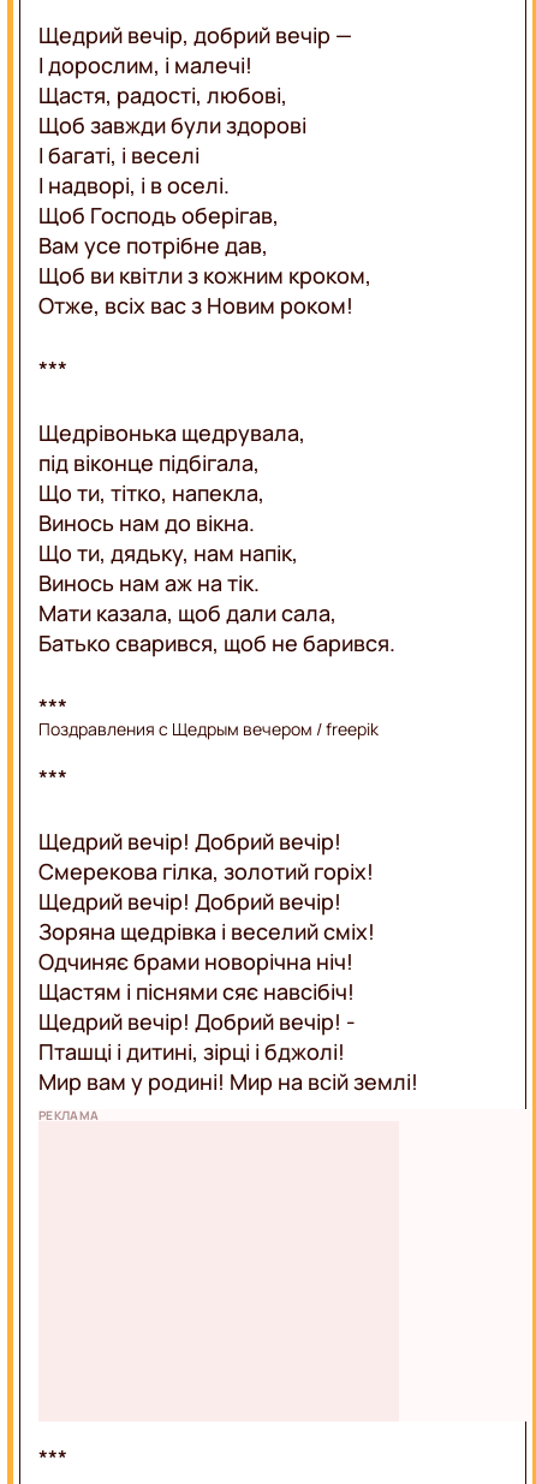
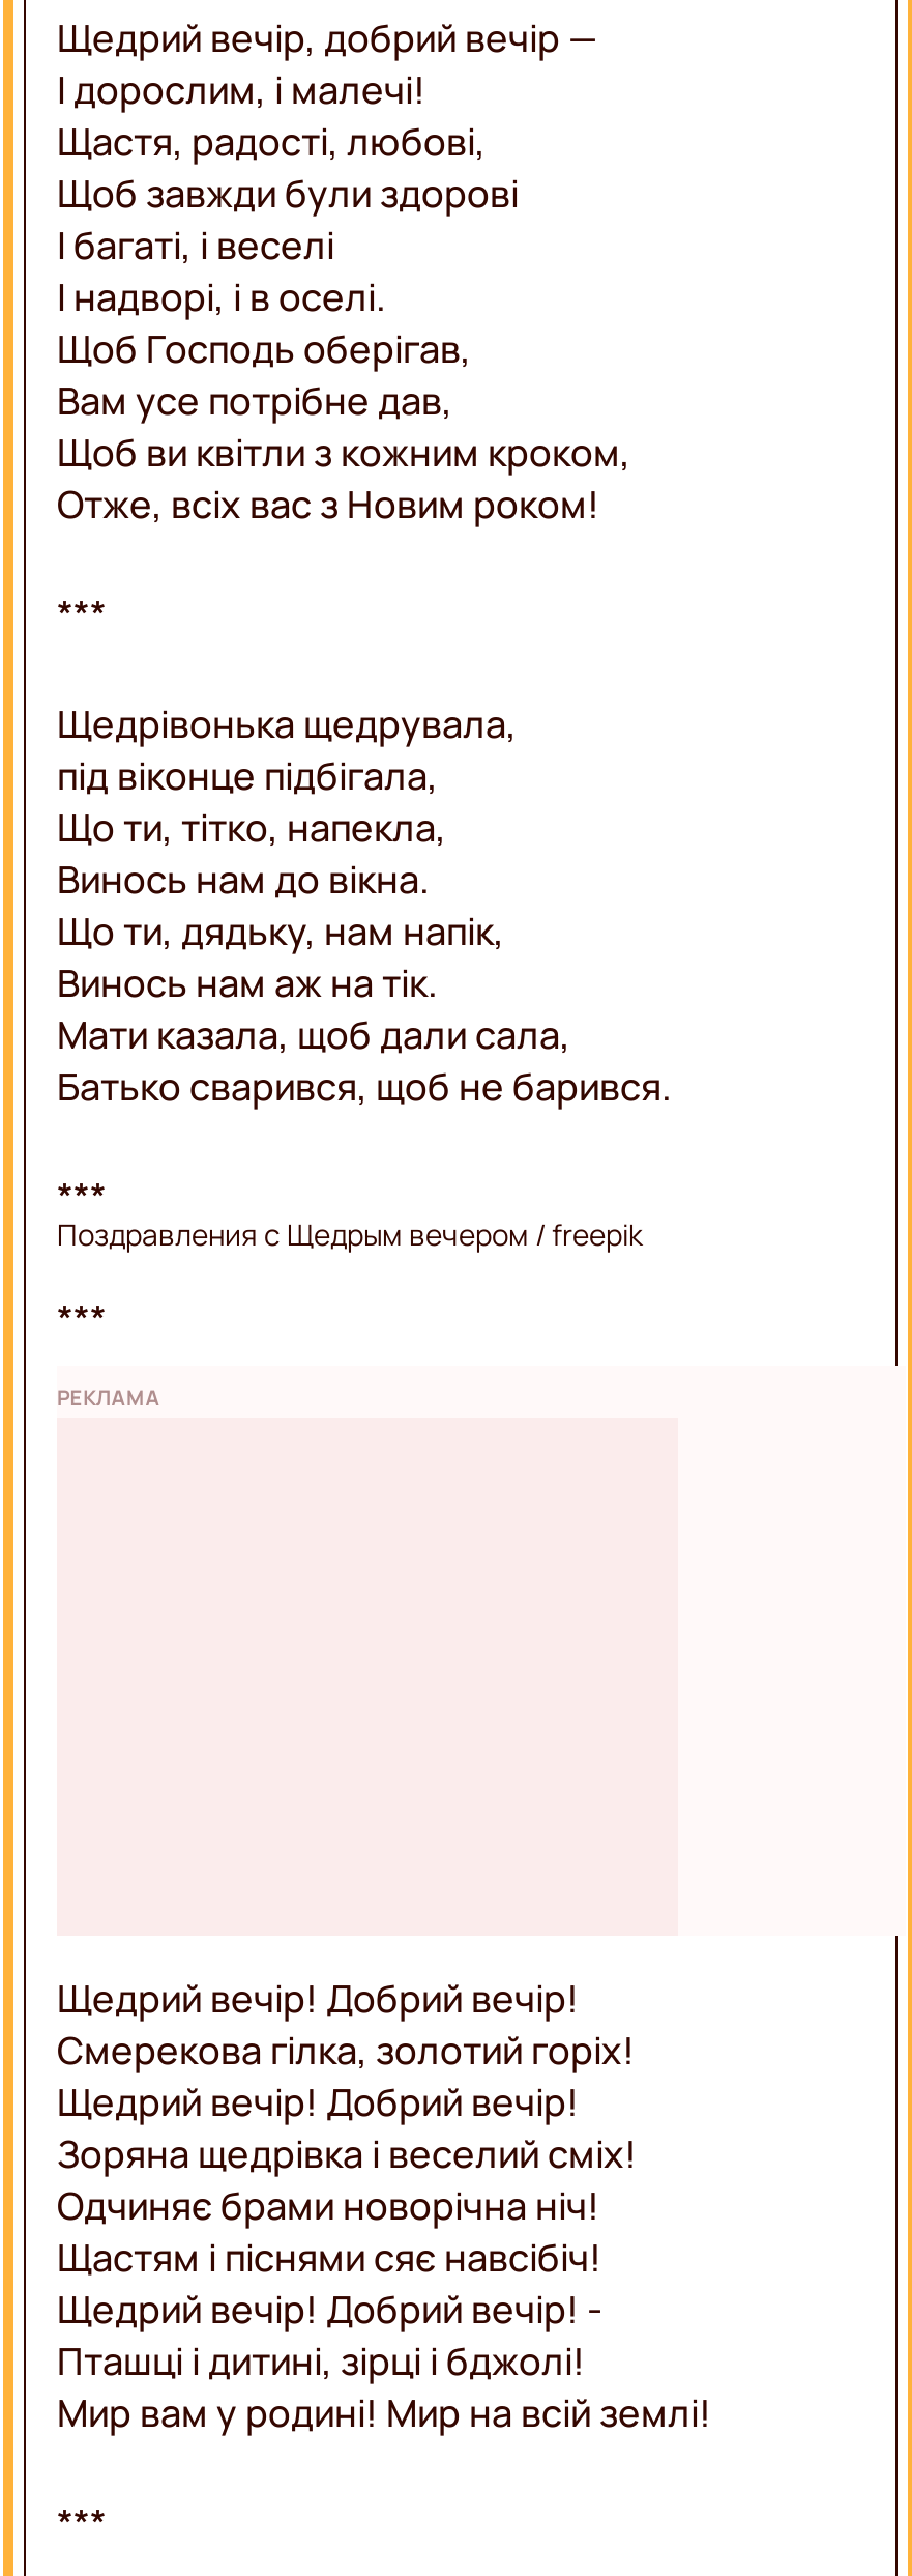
moved down: Щедрий вечір! Добрий вечір! | Смерекова гілка, золотий горіх! | Щедрий вечір! Добрий вечір! | ... | Пташці і дитині, зірці і бджолі! | Мир вам у родині! Мир на всій землі!

moved up: РЕКЛАМА
